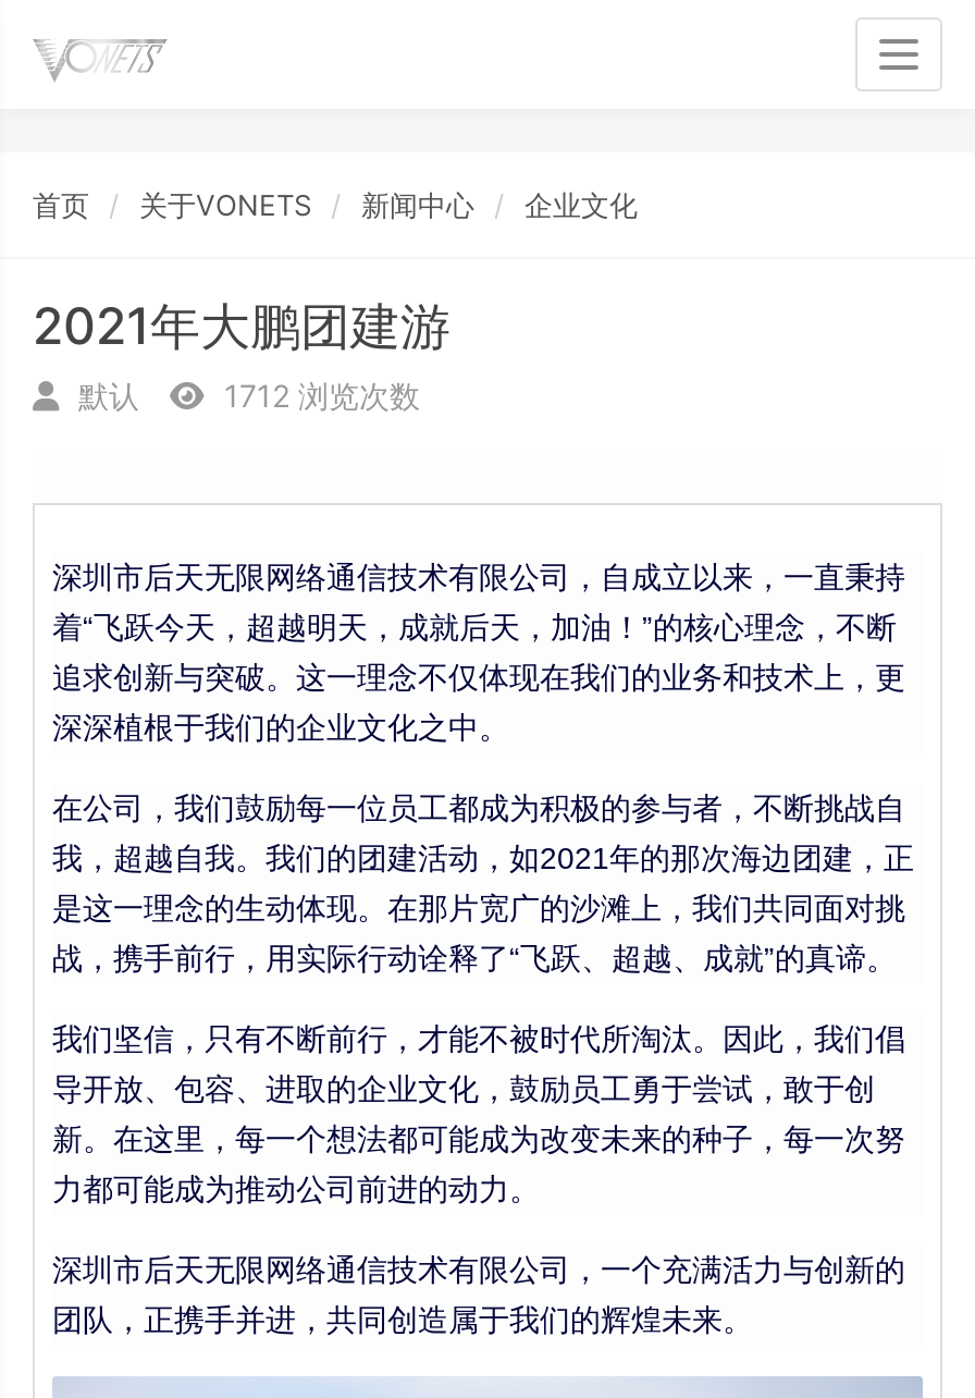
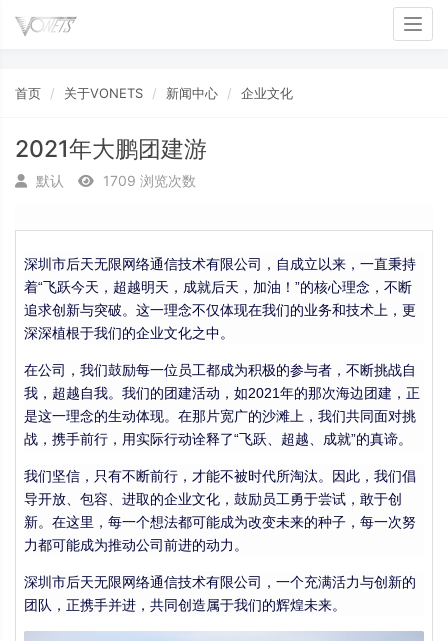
- 默认 1712 浏览次数
+ 默认 1709 浏览次数
